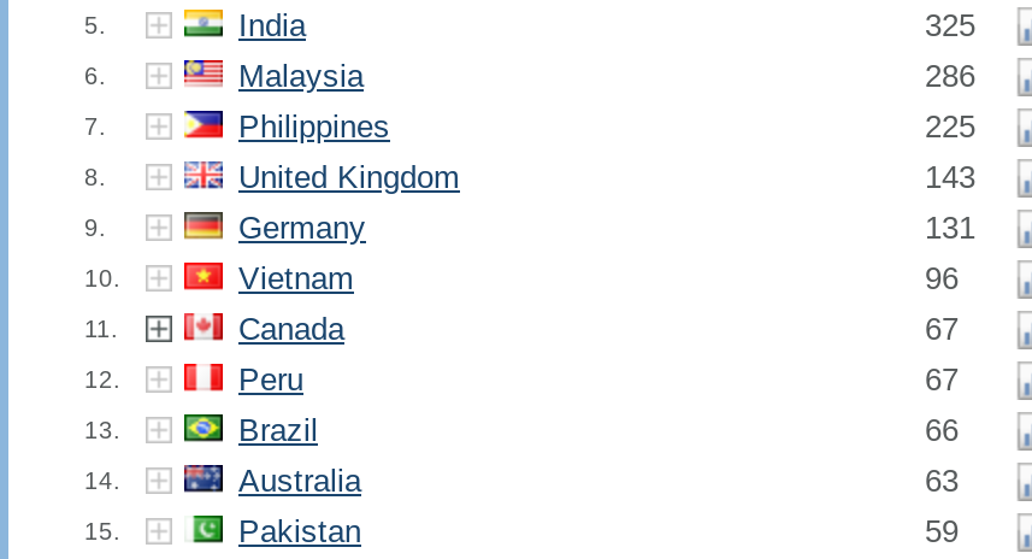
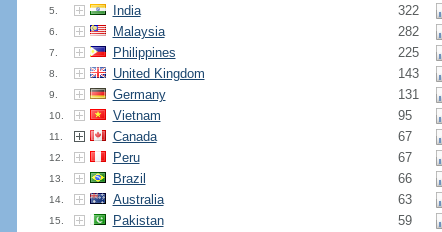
- 325
+ 322

- 286
+ 282

- 96
+ 95
